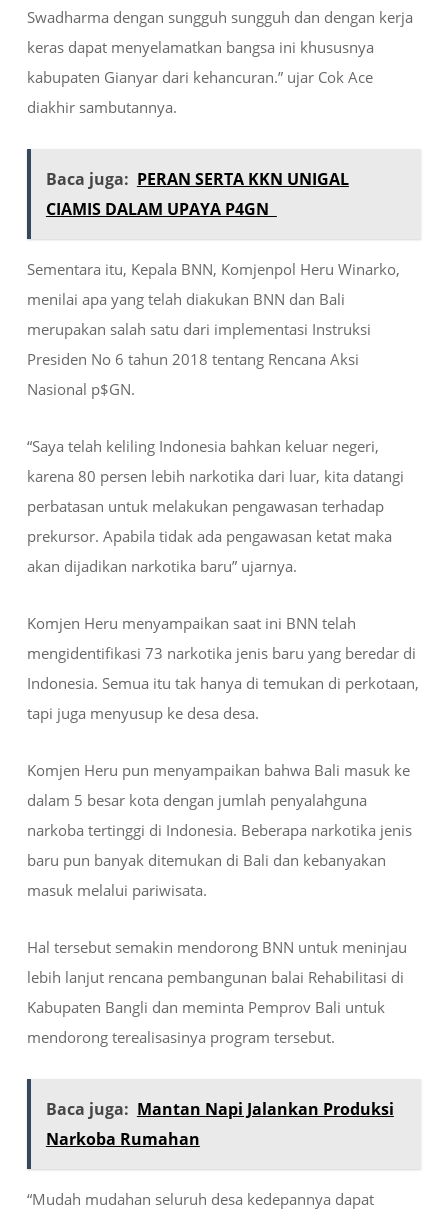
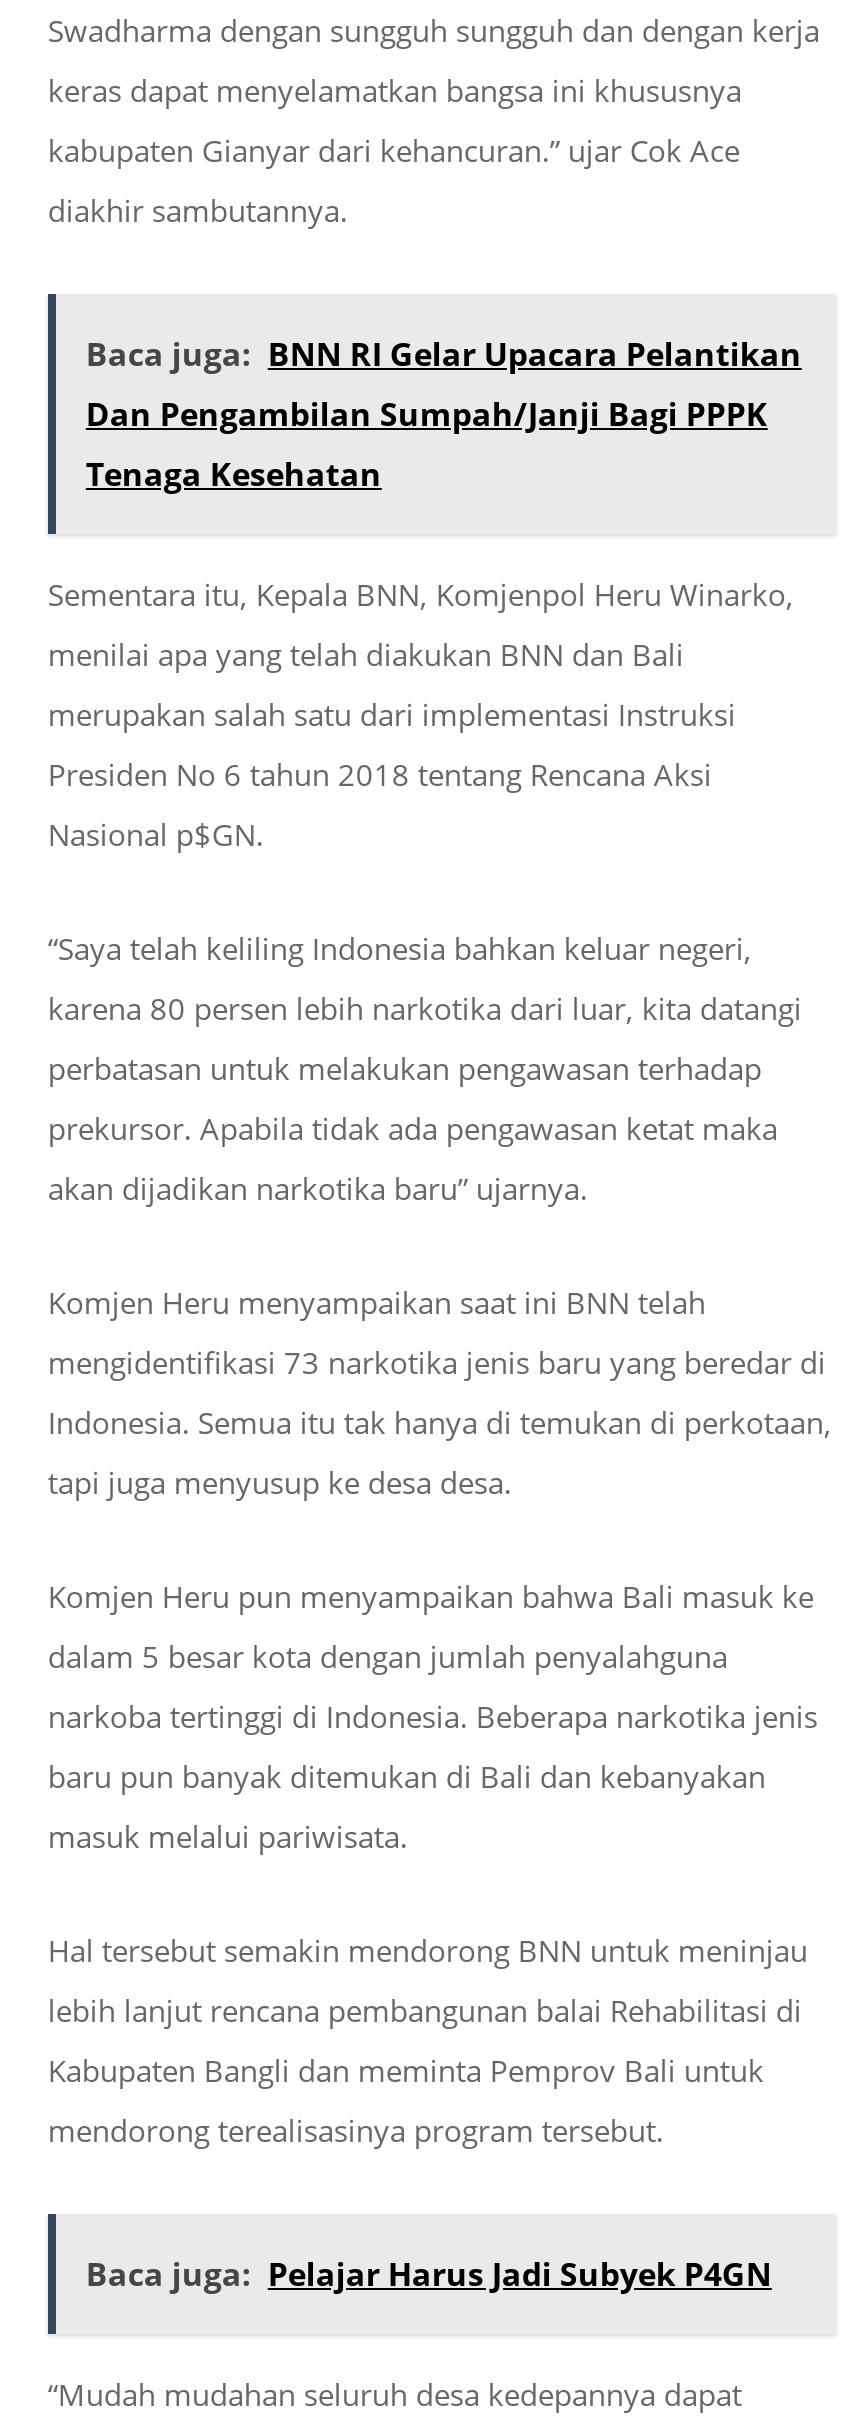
- Baca juga: PERAN SERTA KKN UNIGAL
- CIAMIS DALAM UPAYA P4GN
+ Baca juga: BNN RI Gelar Upacara Pelantikan
+ Dan Pengambilan Sumpah/Janji Bagi PPPK
+ Tenaga Kesehatan

moved down: Sementara itu, Kepala BNN, Komjenpol Heru Winarko, | menilai apa yang telah diakukan BNN dan Bali | merupakan salah satu dari implementasi Instruksi | ... | Kabupaten Bangli dan meminta Pemprov Bali untuk | mendorong terealisasinya program tersebut.

- Baca juga: Mantan Napi Jalankan Produksi
- Narkoba Rumahan
+ Baca juga: Pelajar Harus Jadi Subyek P4GN
